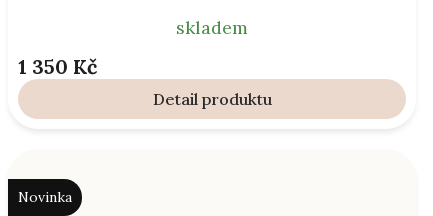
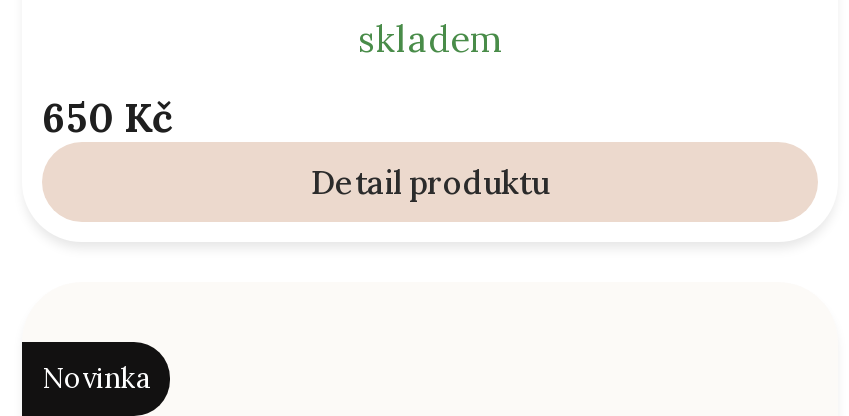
- 1 350 Kč
+ 650 Kč
